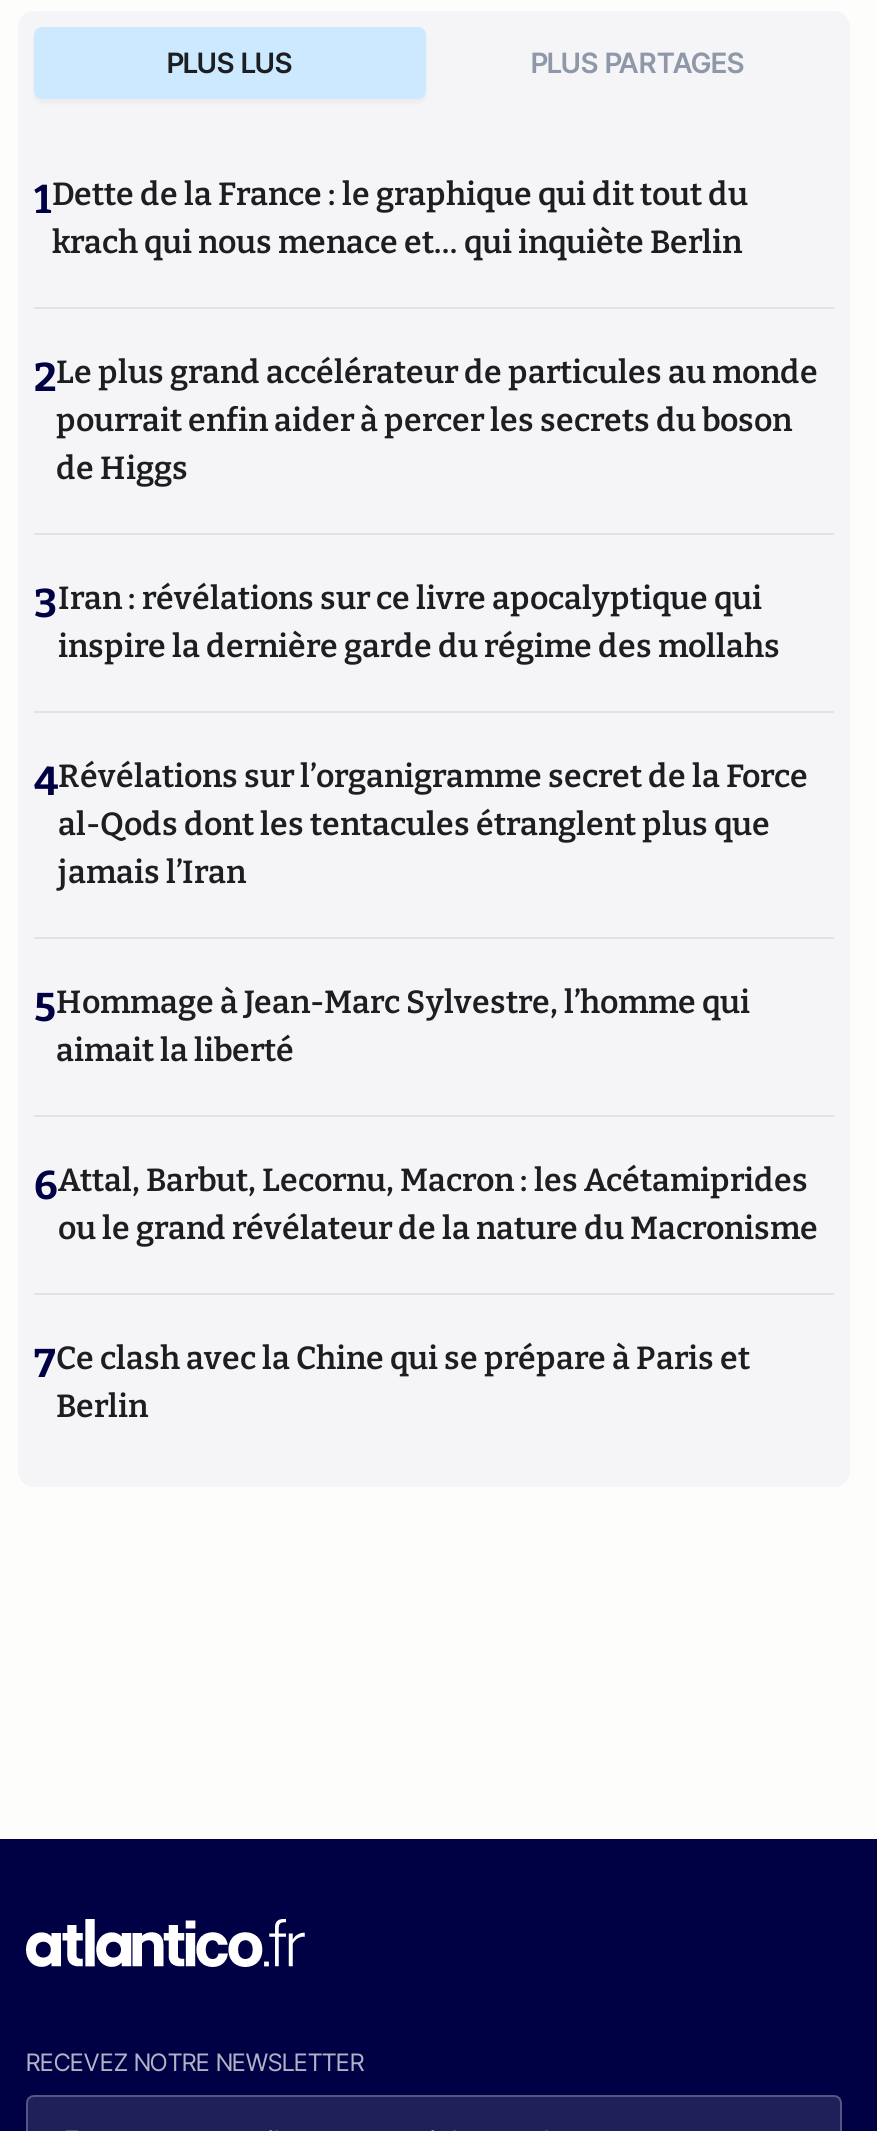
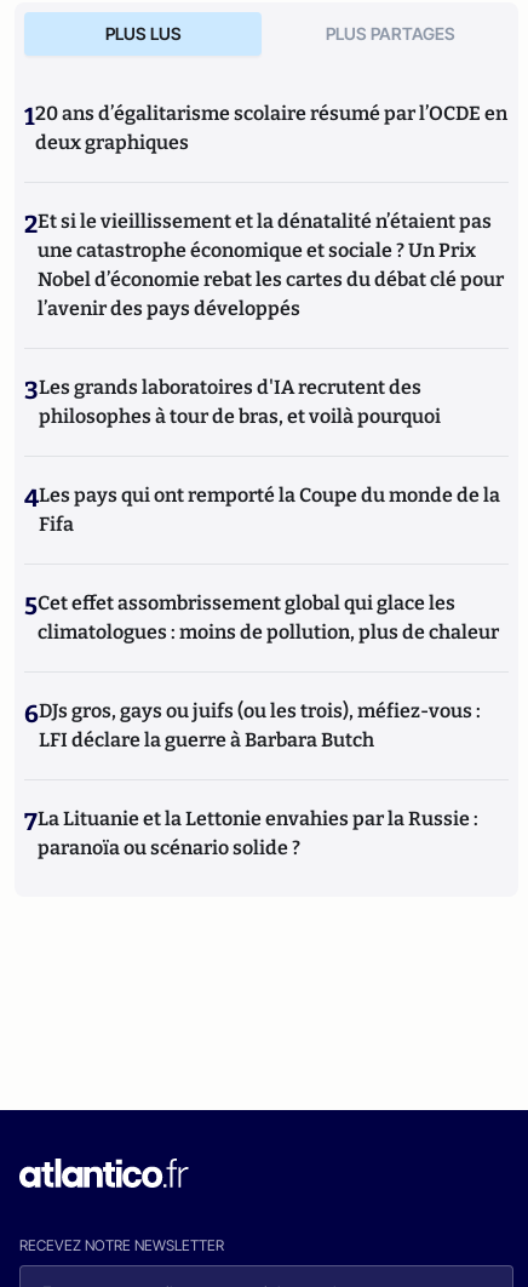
- 1Dette de la France : le graphique qui dit tout du
- krach qui nous menace et… qui inquiète Berlin
+ 120 ans d’égalitarisme scolaire résumé par l’OCDE en
+ deux graphiques

- 2Le plus grand accélérateur de particules au monde
- pourrait enfin aider à percer les secrets du boson
- de Higgs
+ 2Et si le vieillissement et la dénatalité n’étaient pas
+ une catastrophe économique et sociale ? Un Prix
+ Nobel d’économie rebat les cartes du débat clé pour
+ l’avenir des pays développés

- 3Iran : révélations sur ce livre apocalyptique qui
- inspire la dernière garde du régime des mollahs
+ 3Les grands laboratoires d'IA recrutent des
+ philosophes à tour de bras, et voilà pourquoi

- 4Révélations sur l’organigramme secret de la Force
- al-Qods dont les tentacules étranglent plus que
- jamais l’Iran
+ 4Les pays qui ont remporté la Coupe du monde de la
+ Fifa

- 5Hommage à Jean-Marc Sylvestre, l’homme qui
- aimait la liberté
+ 5Cet effet assombrissement global qui glace les
+ climatologues : moins de pollution, plus de chaleur

- 6Attal, Barbut, Lecornu, Macron : les Acétamiprides
- ou le grand révélateur de la nature du Macronisme
+ 6DJs gros, gays ou juifs (ou les trois), méfiez-vous :
+ LFI déclare la guerre à Barbara Butch

- 7Ce clash avec la Chine qui se prépare à Paris et
- Berlin
+ 7La Lituanie et la Lettonie envahies par la Russie :
+ paranoïa ou scénario solide ?
